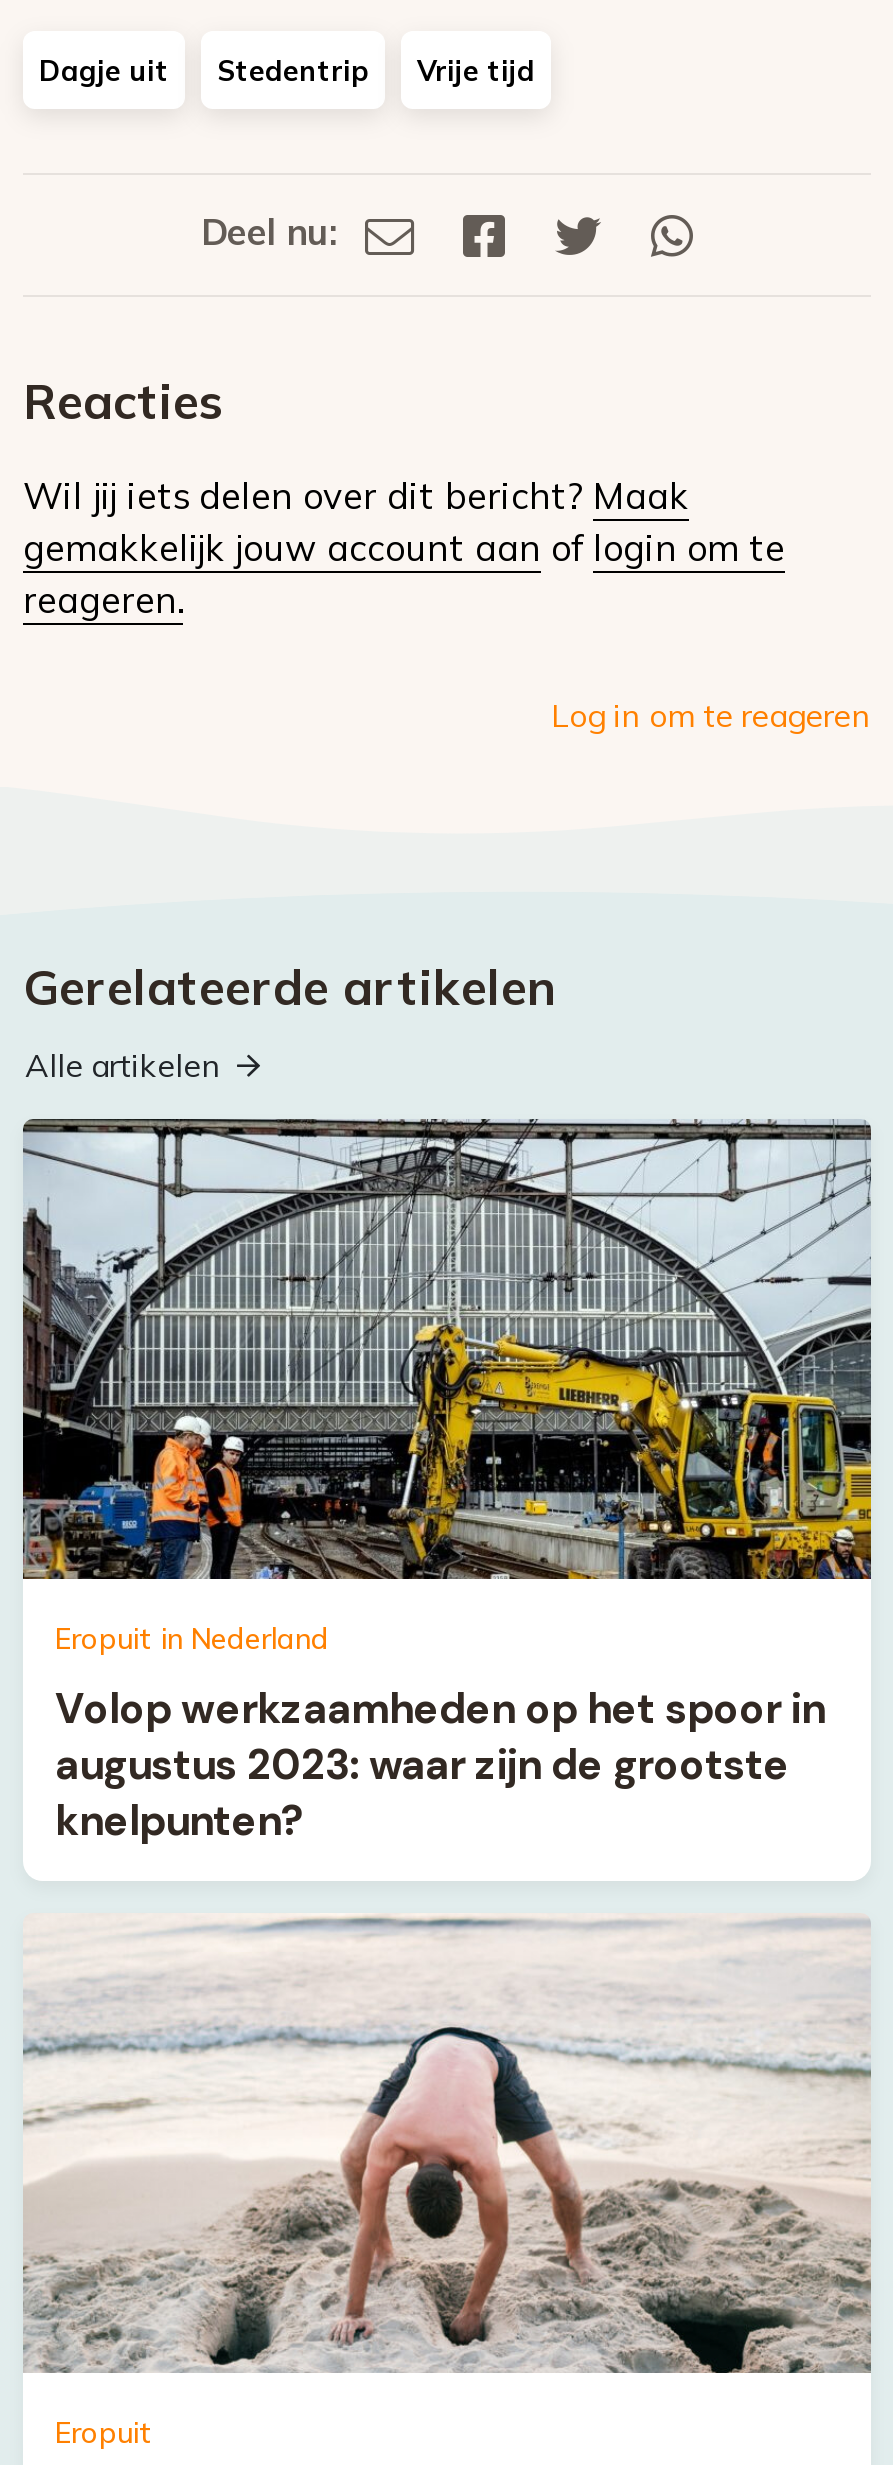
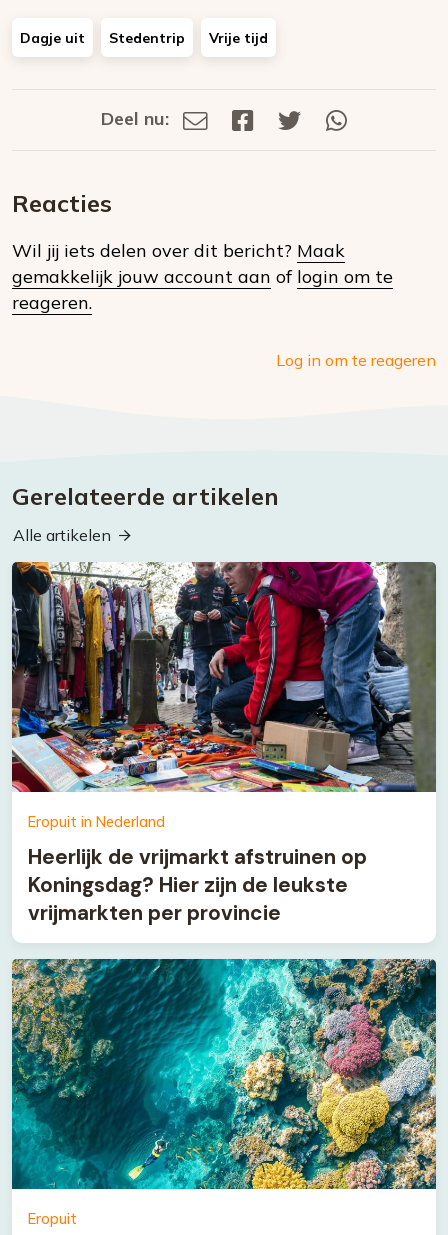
- [image]
+ [image]

- Volop werkzaamheden op het spoor in
- augustus 2023: waar zijn de grootste
- knelpunten?
+ Heerlijk de vrijmarkt afstruinen op
+ Koningsdag? Hier zijn de leukste
+ vrijmarkten per provincie

- [image]
+ [image]
